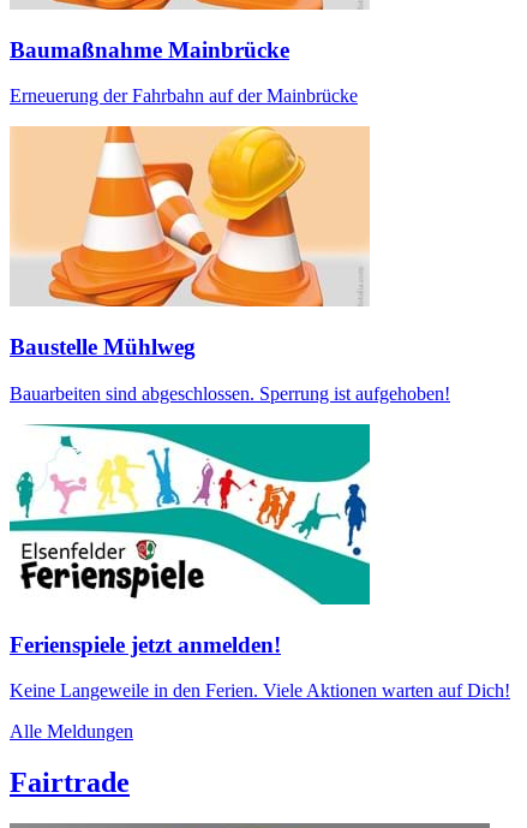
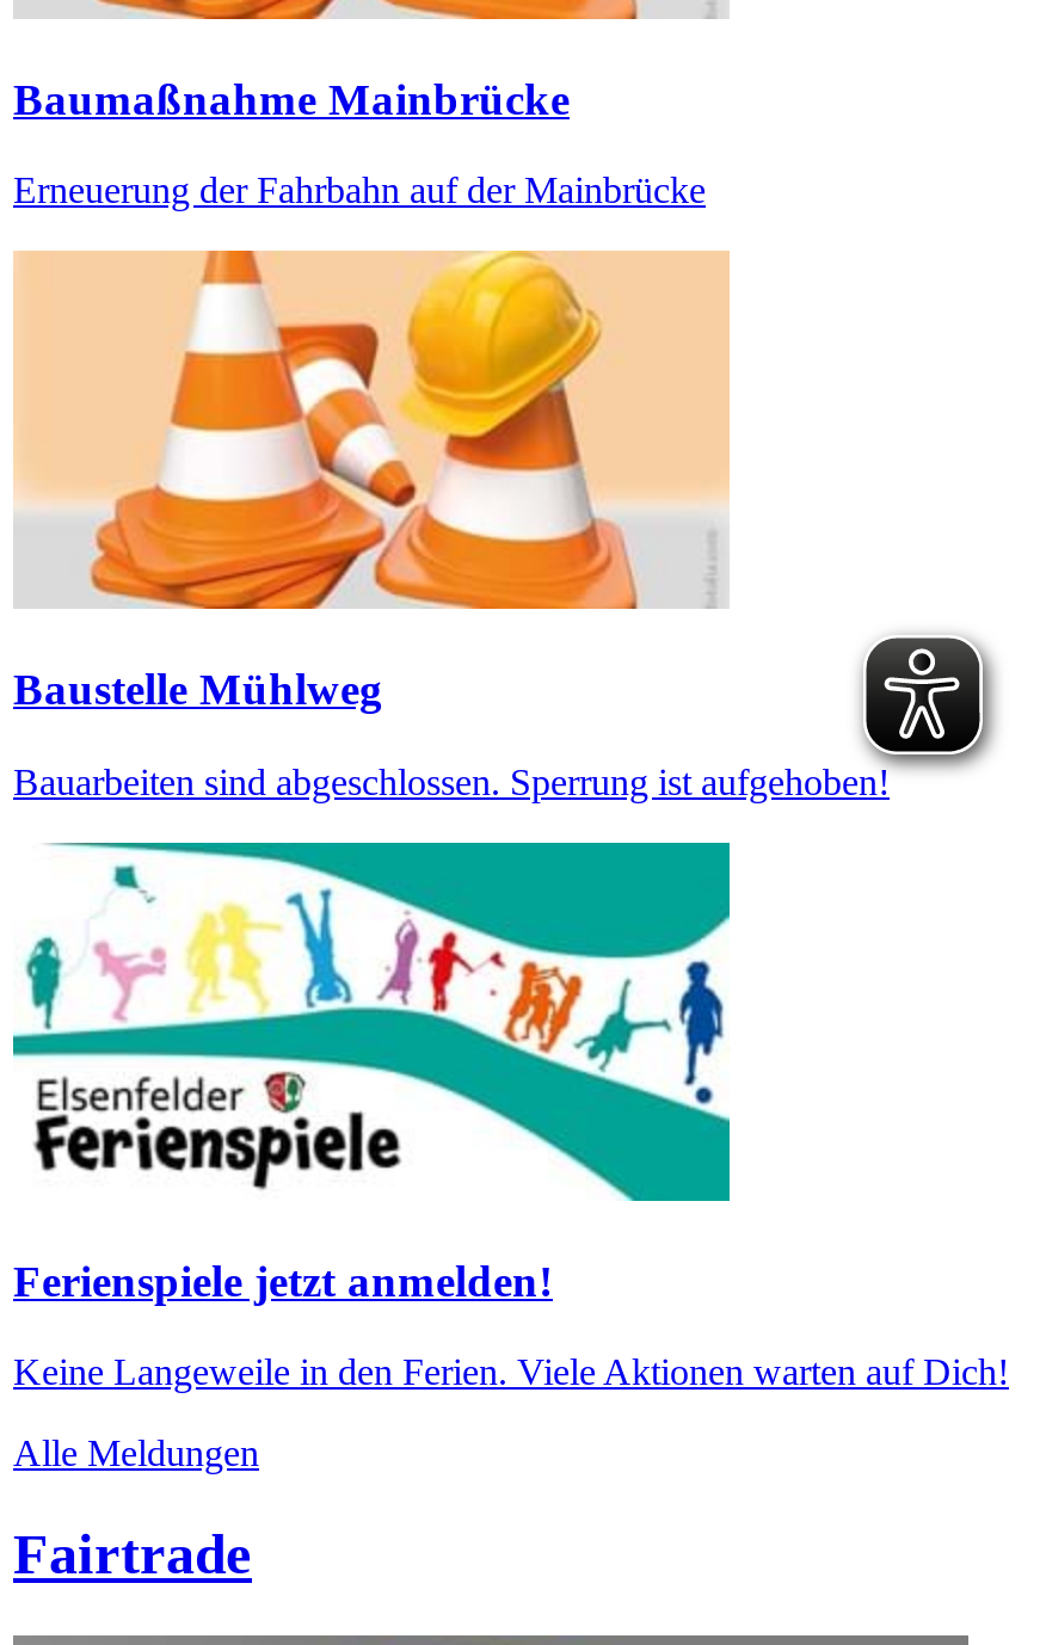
+ [image]
